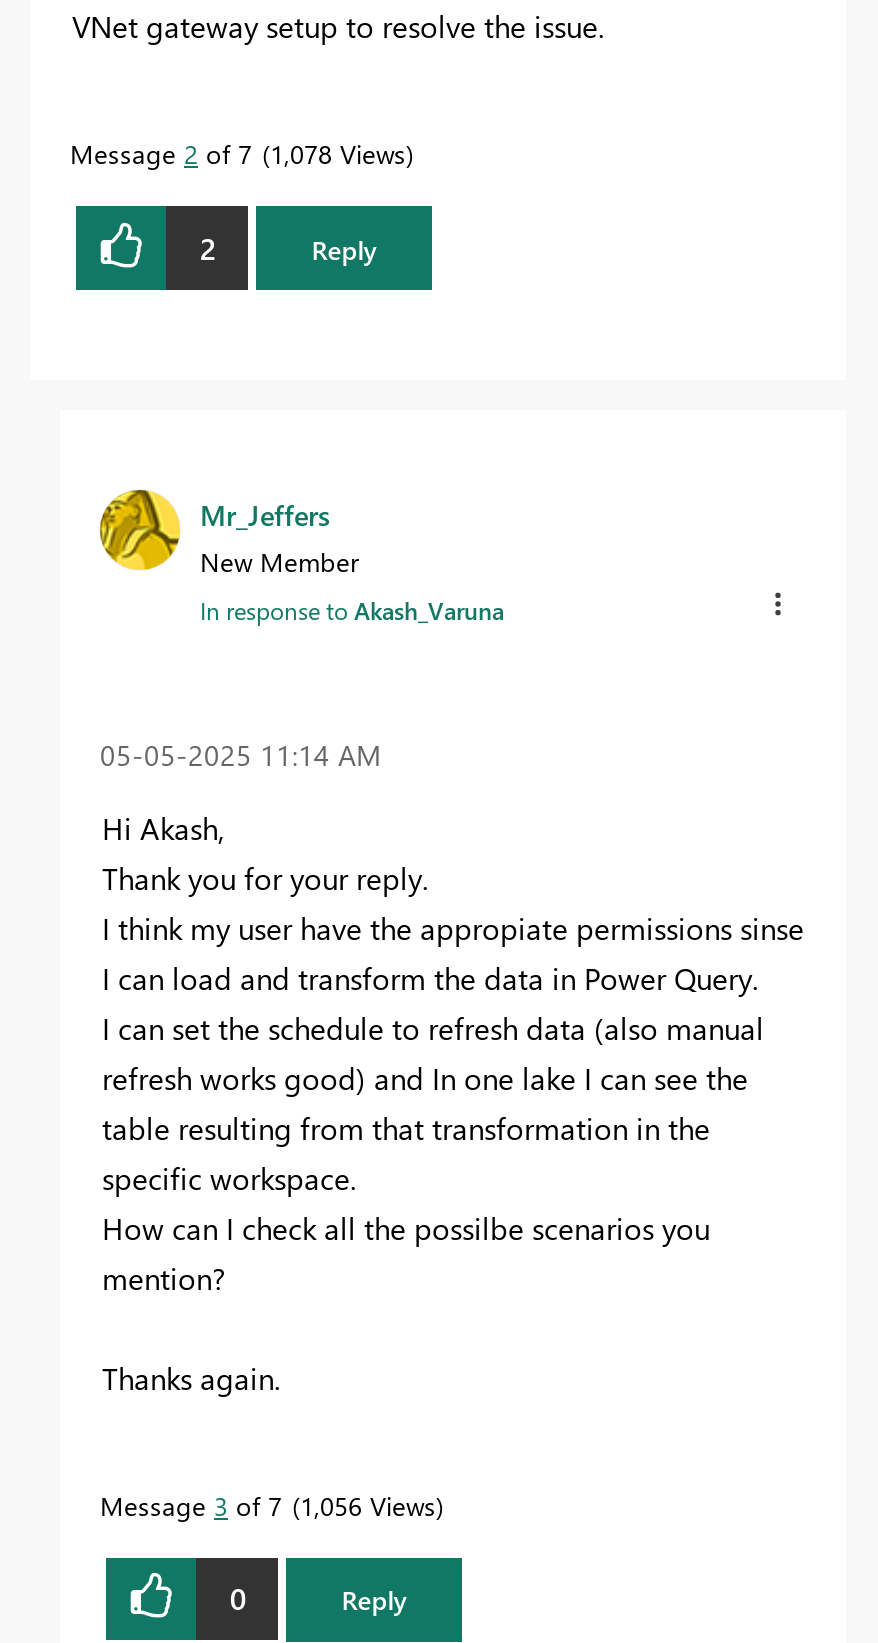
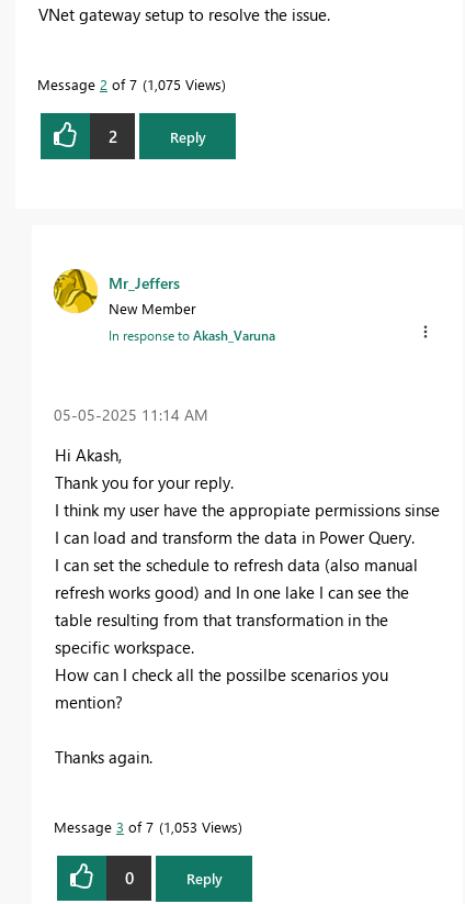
- Message 2 of 7 1,078 Views
+ Message 2 of 7 1,075 Views

- Message 3 of 7 1,056 Views
+ Message 3 of 7 1,053 Views
